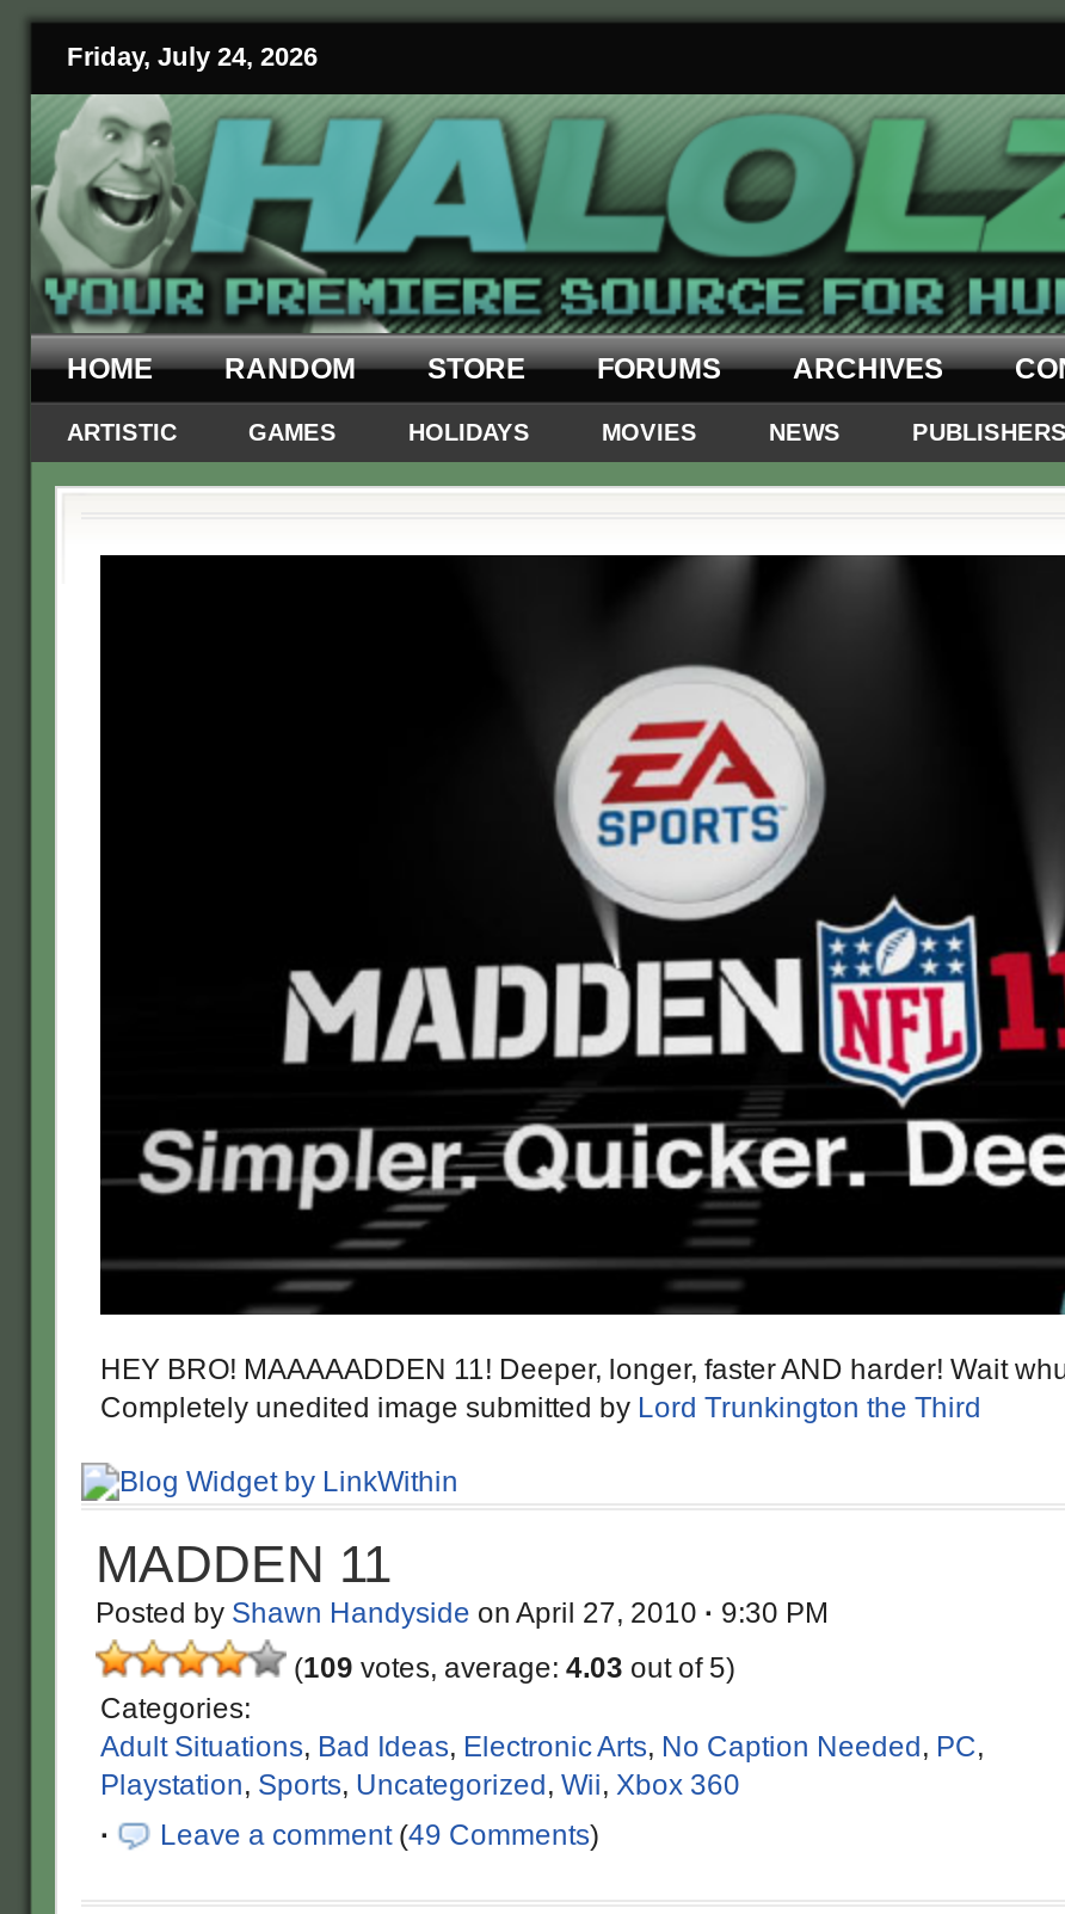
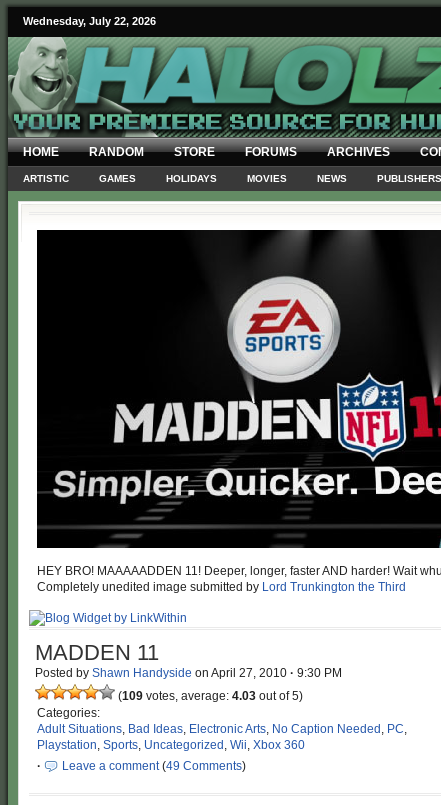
- Friday, July 24, 2026
+ Wednesday, July 22, 2026
